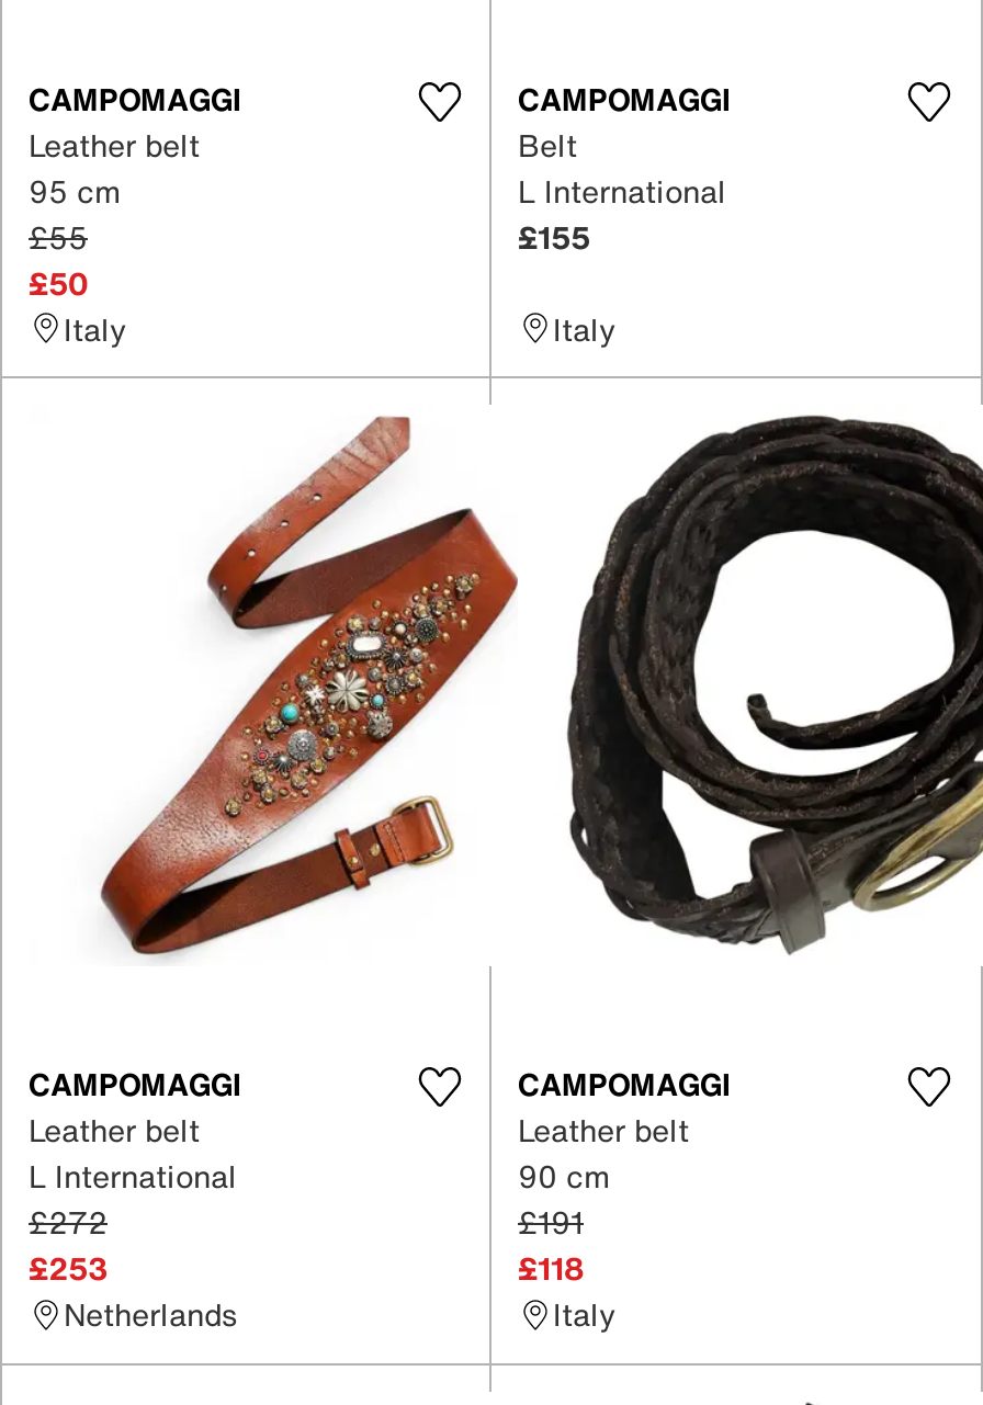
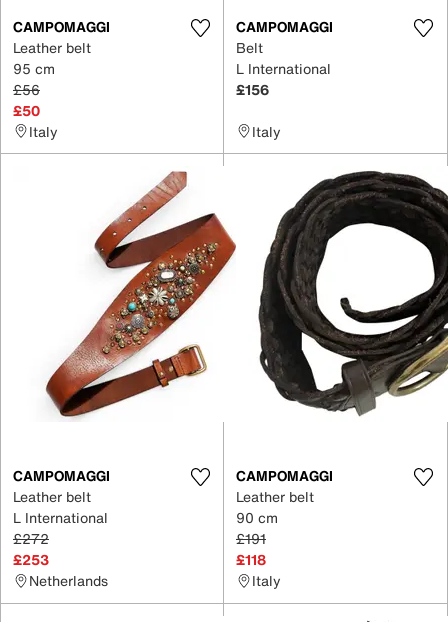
- £55
+ £56

- £155
+ £156
